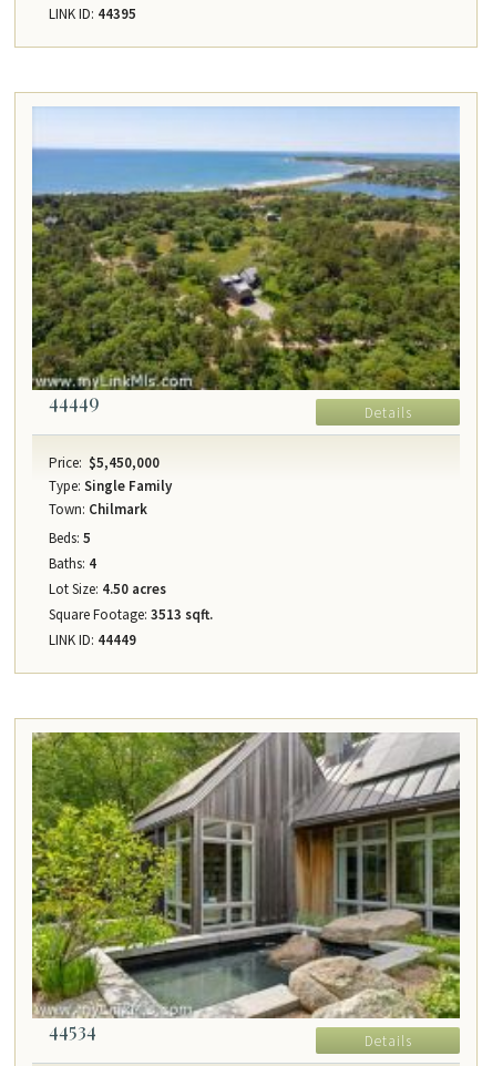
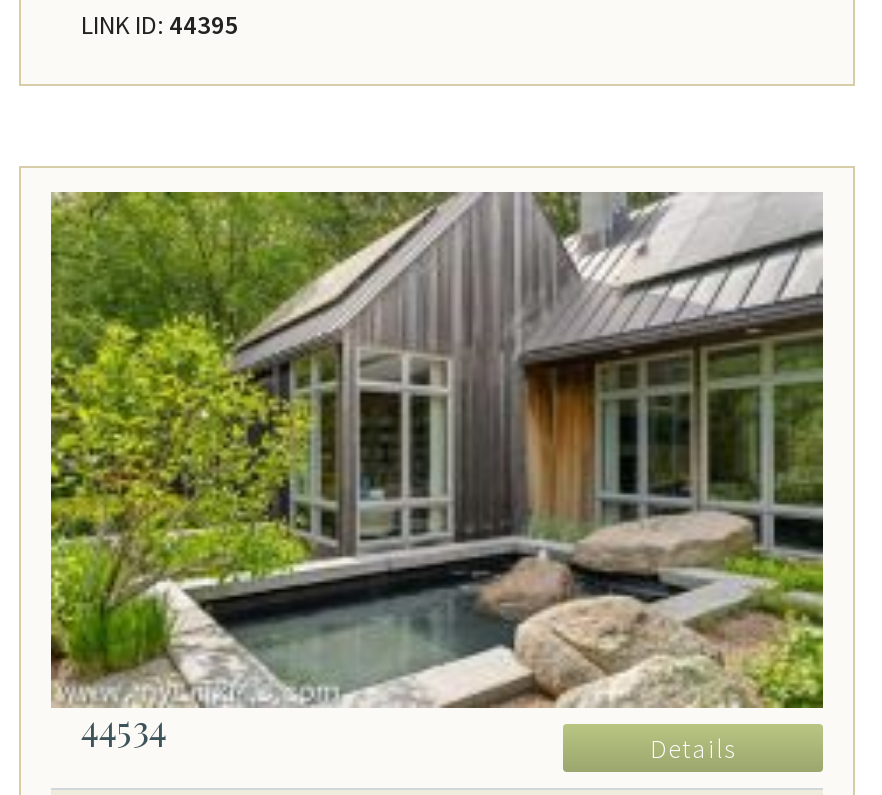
- [image]
- 44449
- Details
- Price: $5,450,000
- Type: Single Family
- Town: Chilmark
- Beds: 5
- Baths: 4
- Lot Size: 4.50 acres
- Square Footage: 3513 sqft.
- LINK ID: 44449
